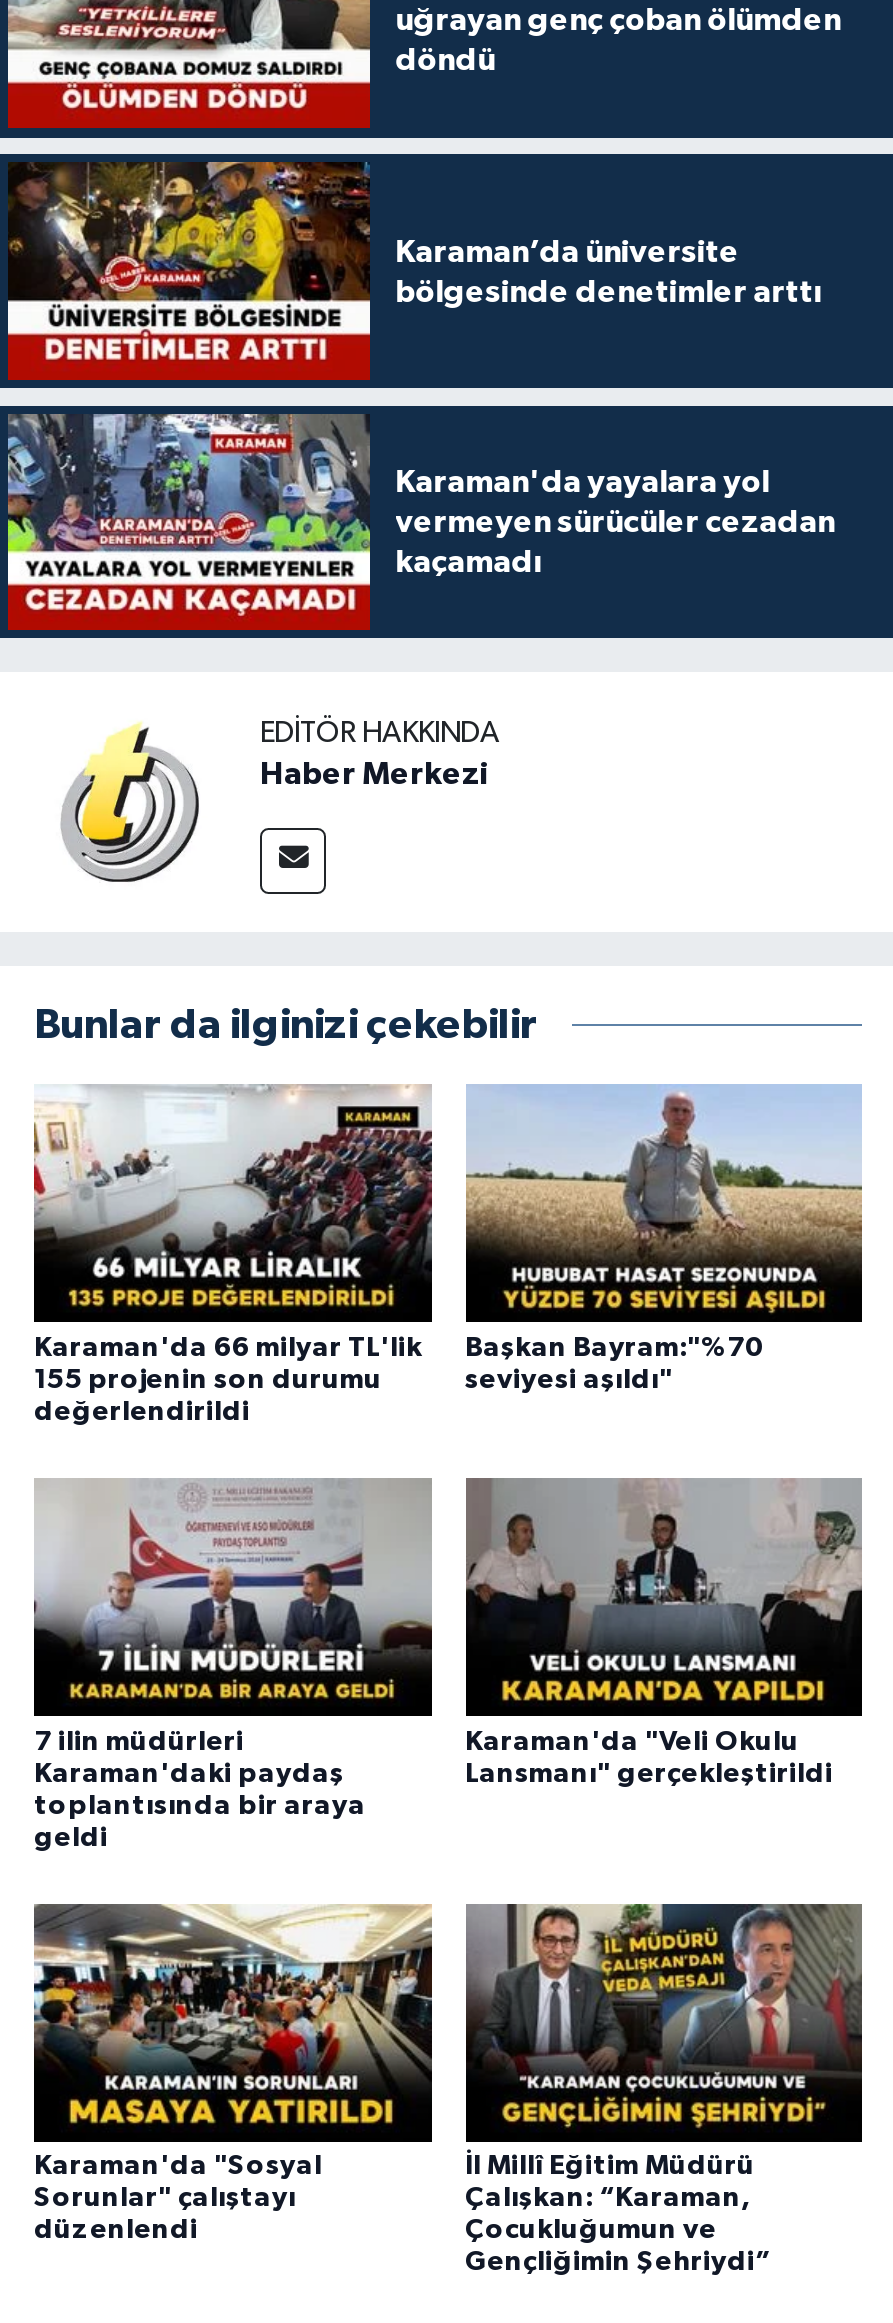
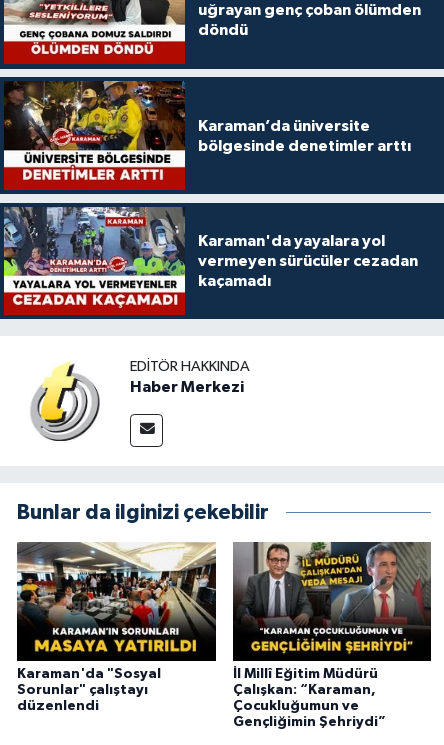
- [image]
- Karaman'da 66 milyar TL'lik
- 155 projenin son durumu
- değerlendirildi

- [image]
- Başkan Bayram:"%70
- seviyesi aşıldı"

- [image]
- 7 ilin müdürleri
- Karaman'daki paydaş
- toplantısında bir araya
- geldi

- [image]
- Karaman'da "Veli Okulu
- Lansmanı" gerçekleştirildi
